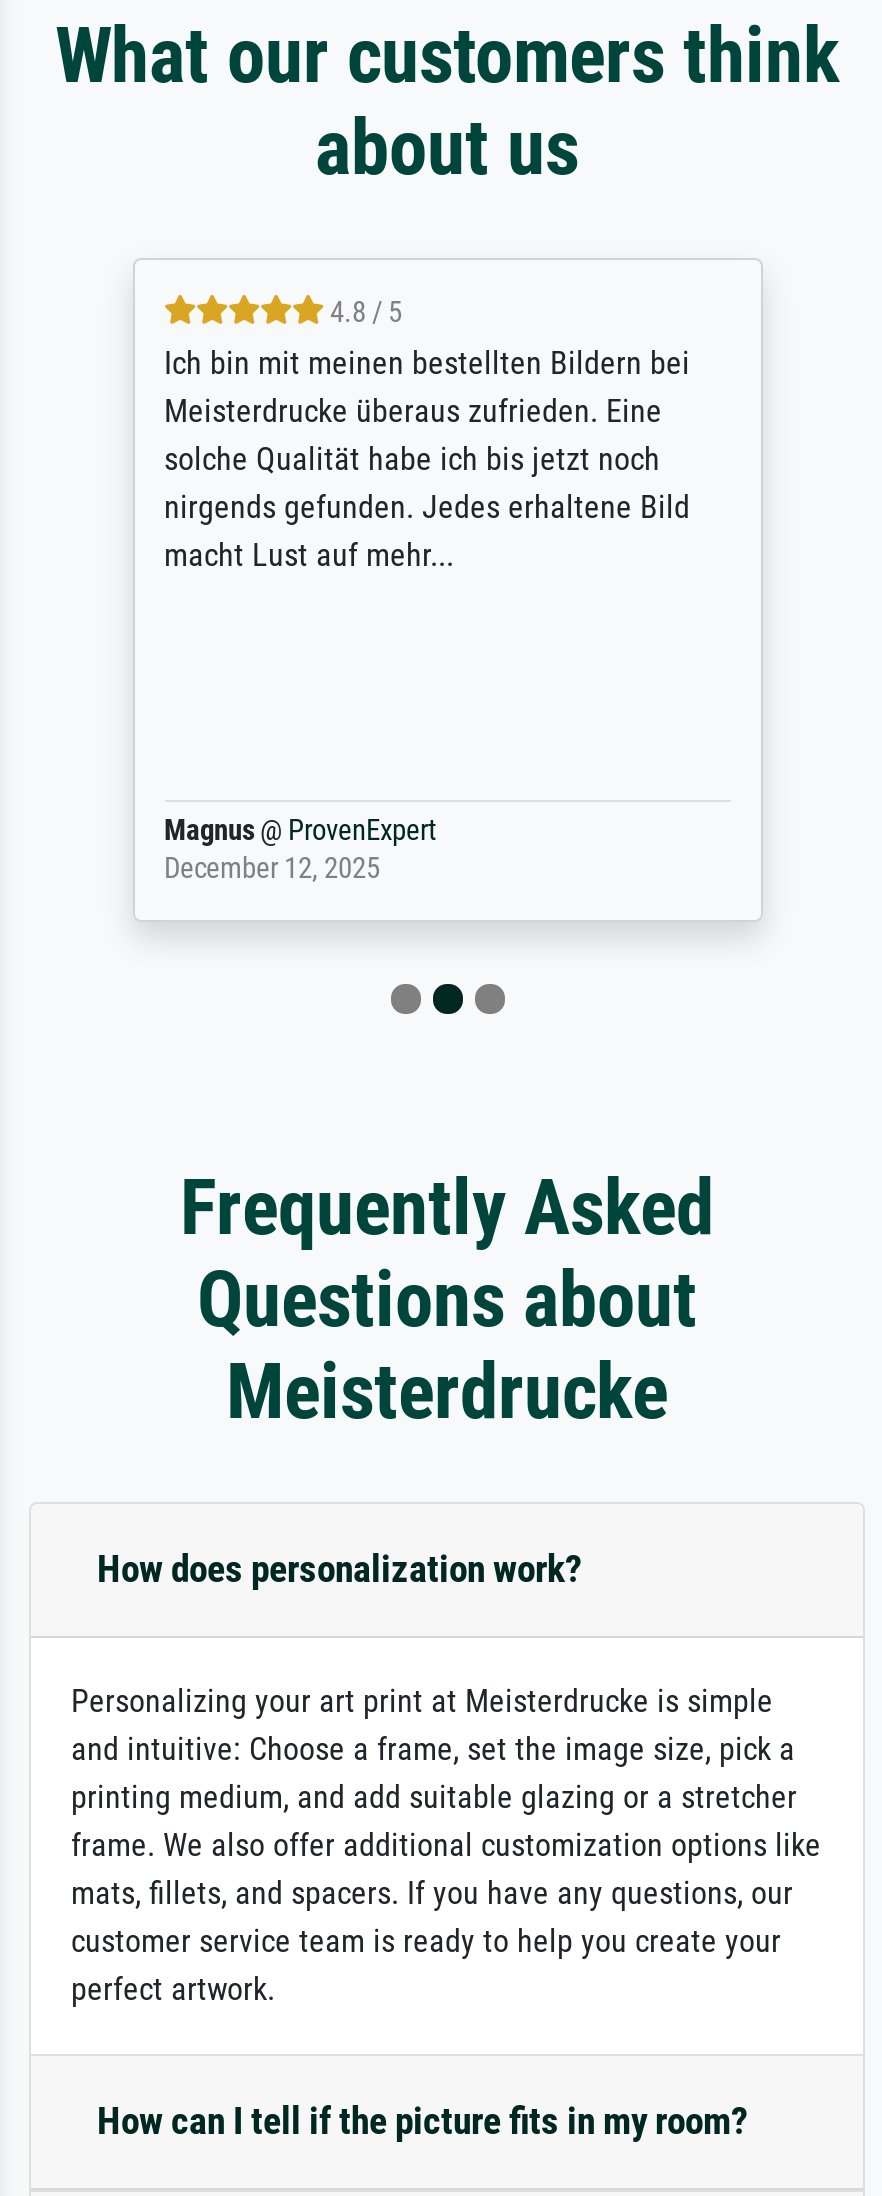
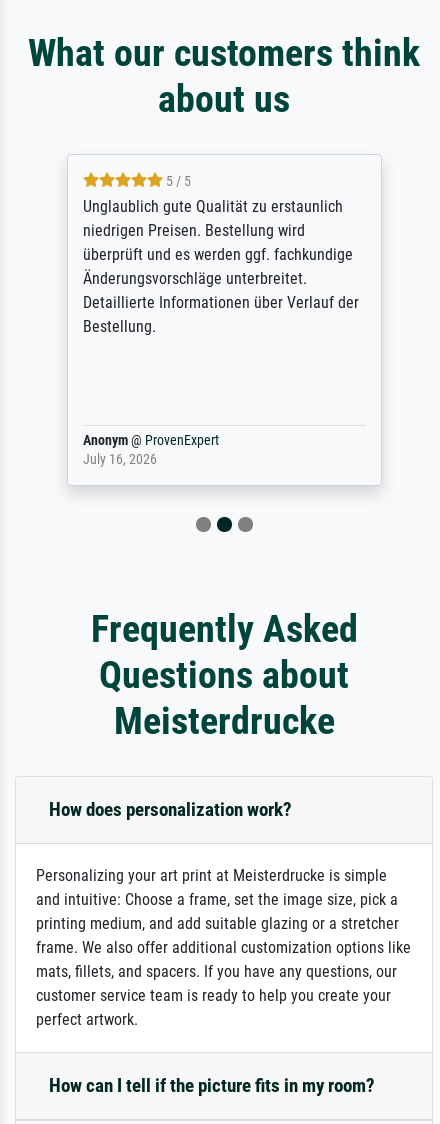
- 4.8 / 5
- Ich bin mit meinen bestellten Bildern bei
- Meisterdrucke überaus zufrieden. Eine
- solche Qualität habe ich bis jetzt noch
- nirgends gefunden. Jedes erhaltene Bild
- macht Lust auf mehr...
+ 5 / 5
+ Unglaublich gute Qualität zu erstaunlich
+ niedrigen Preisen. Bestellung wird
+ überprüft und es werden ggf. fachkundige
+ Änderungsvorschläge unterbreitet.
+ Detaillierte Informationen über Verlauf der
+ Bestellung.

- Magnus @ ProvenExpert
- December 12, 2025
+ Anonym @ ProvenExpert
+ July 16, 2026
